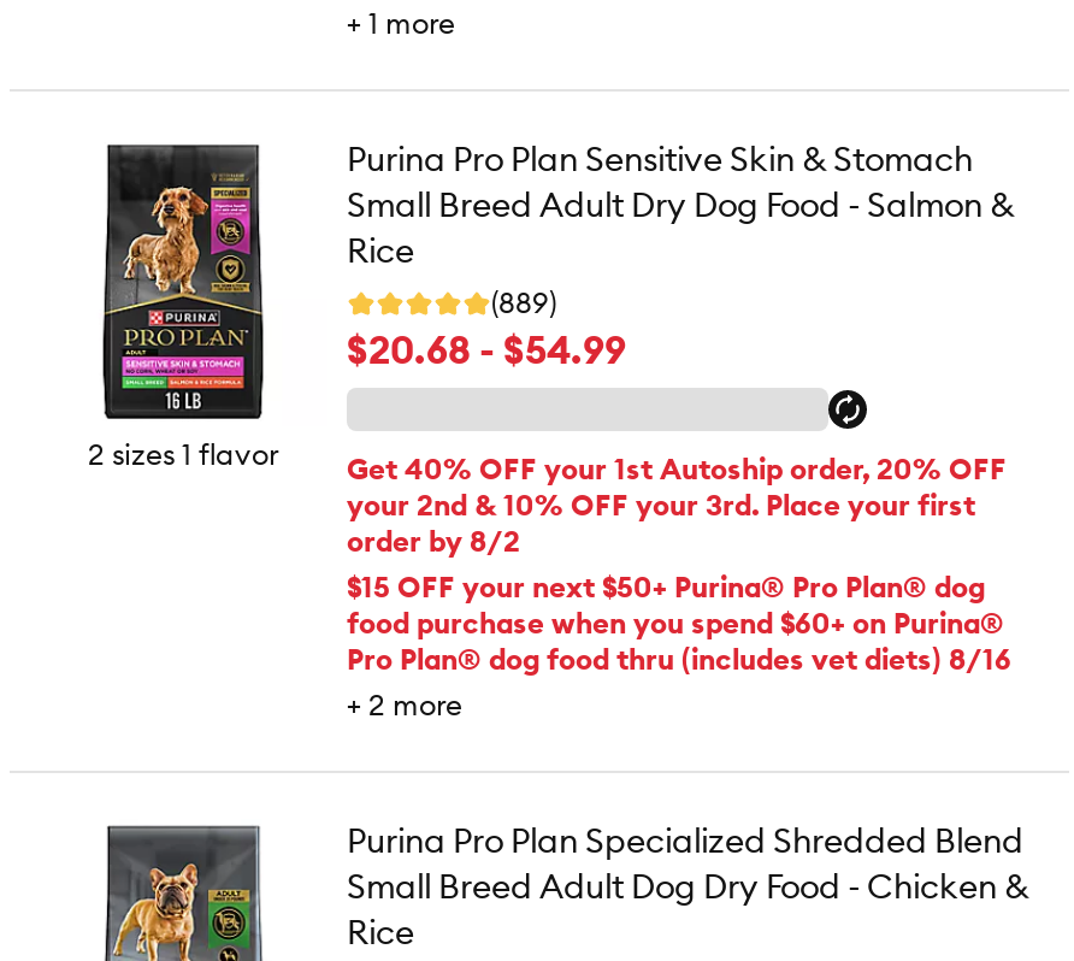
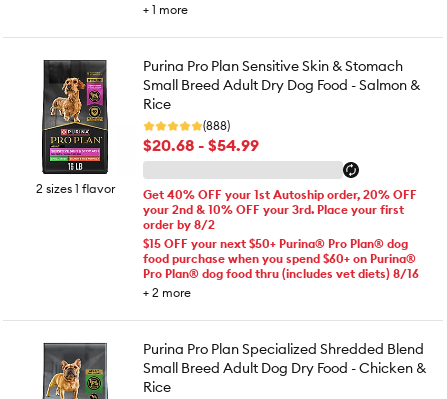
- (889)
+ (888)
